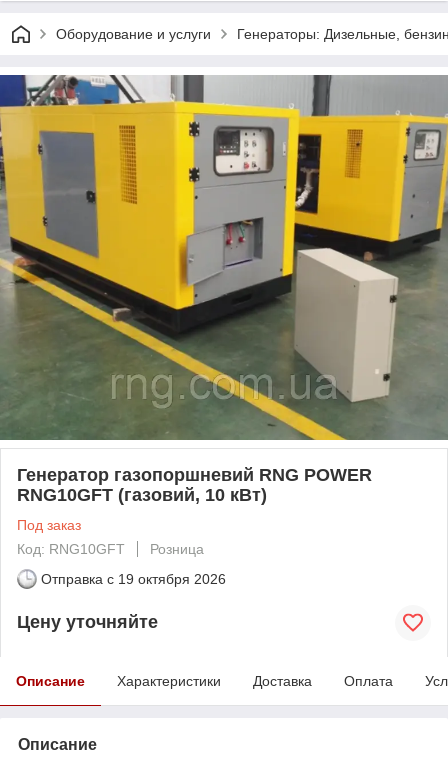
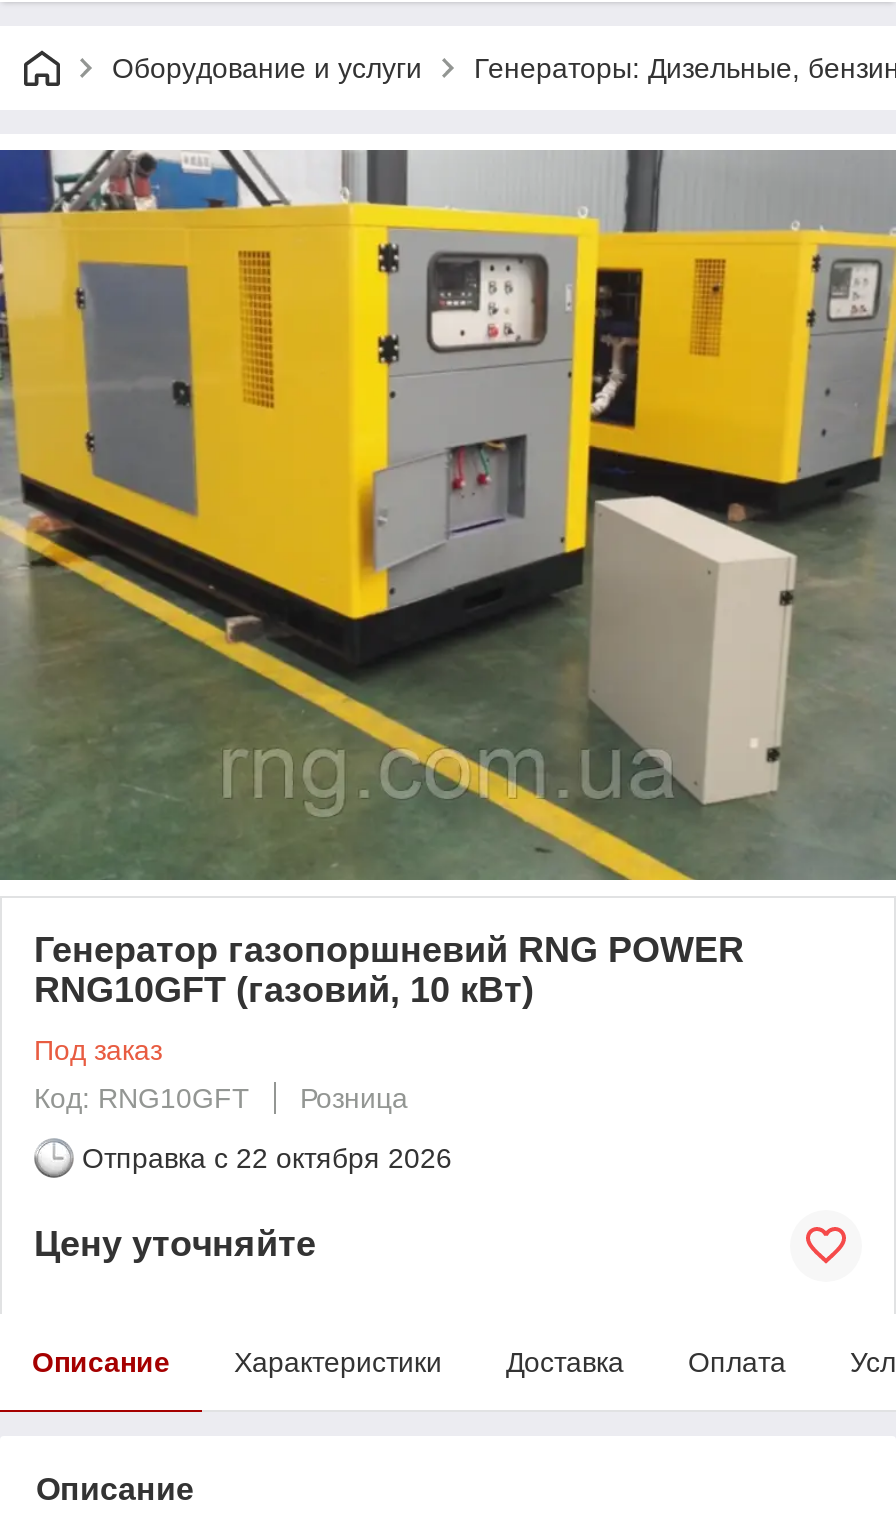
- Отправка с 19 октября 2026
+ Отправка с 22 октября 2026
